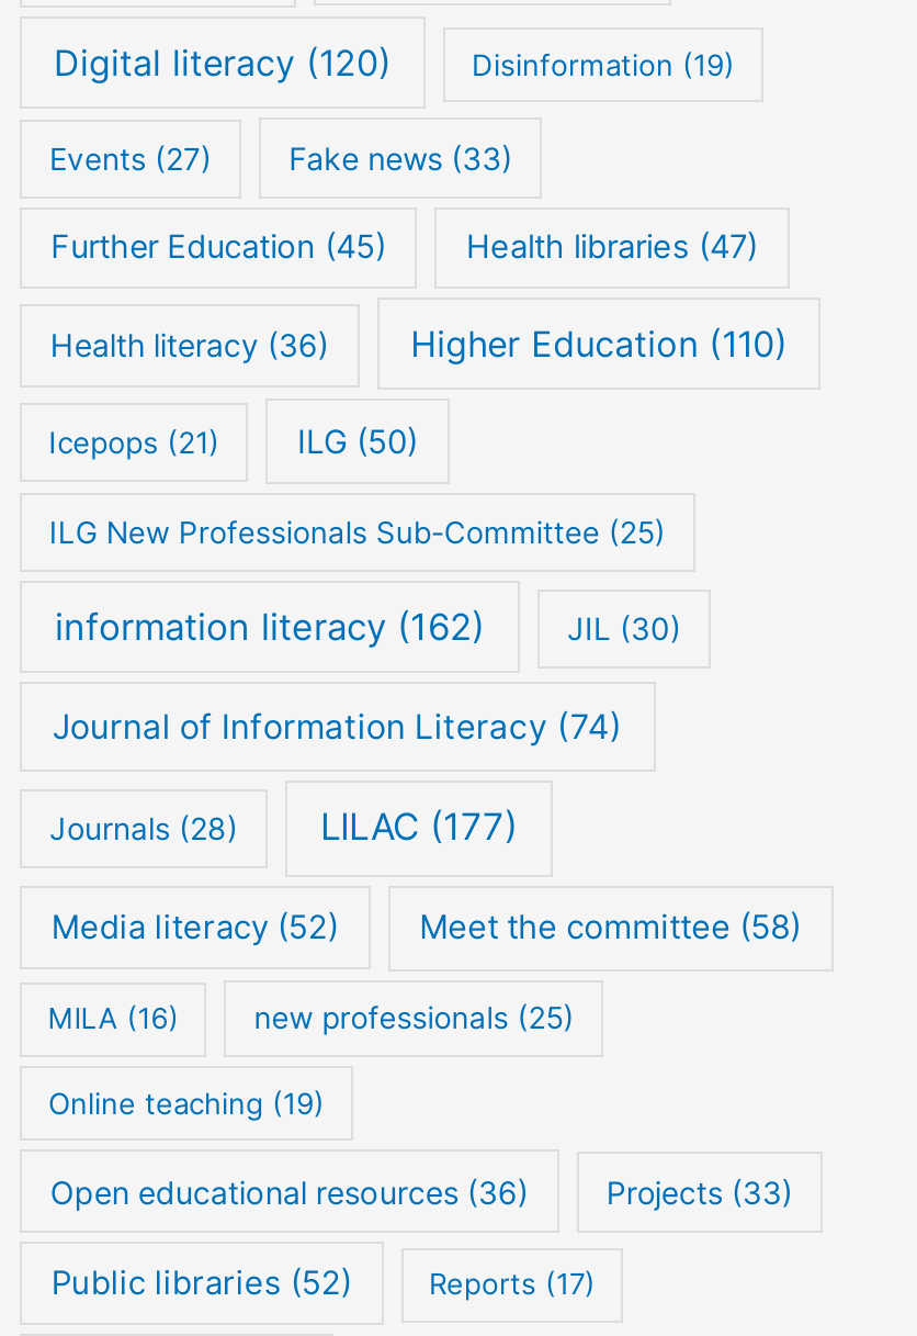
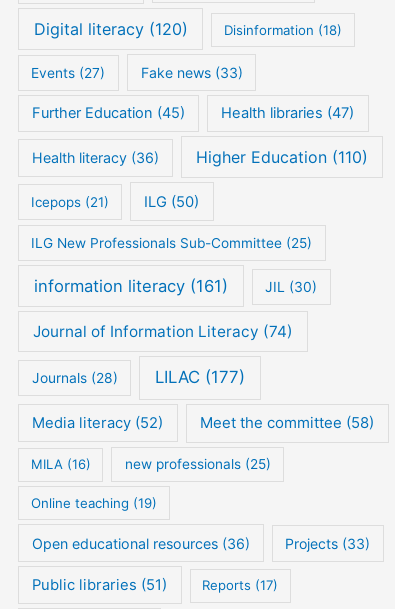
- Disinformation (19)
+ Disinformation (18)

- information literacy (162)
+ information literacy (161)

- Public libraries (52)
+ Public libraries (51)
